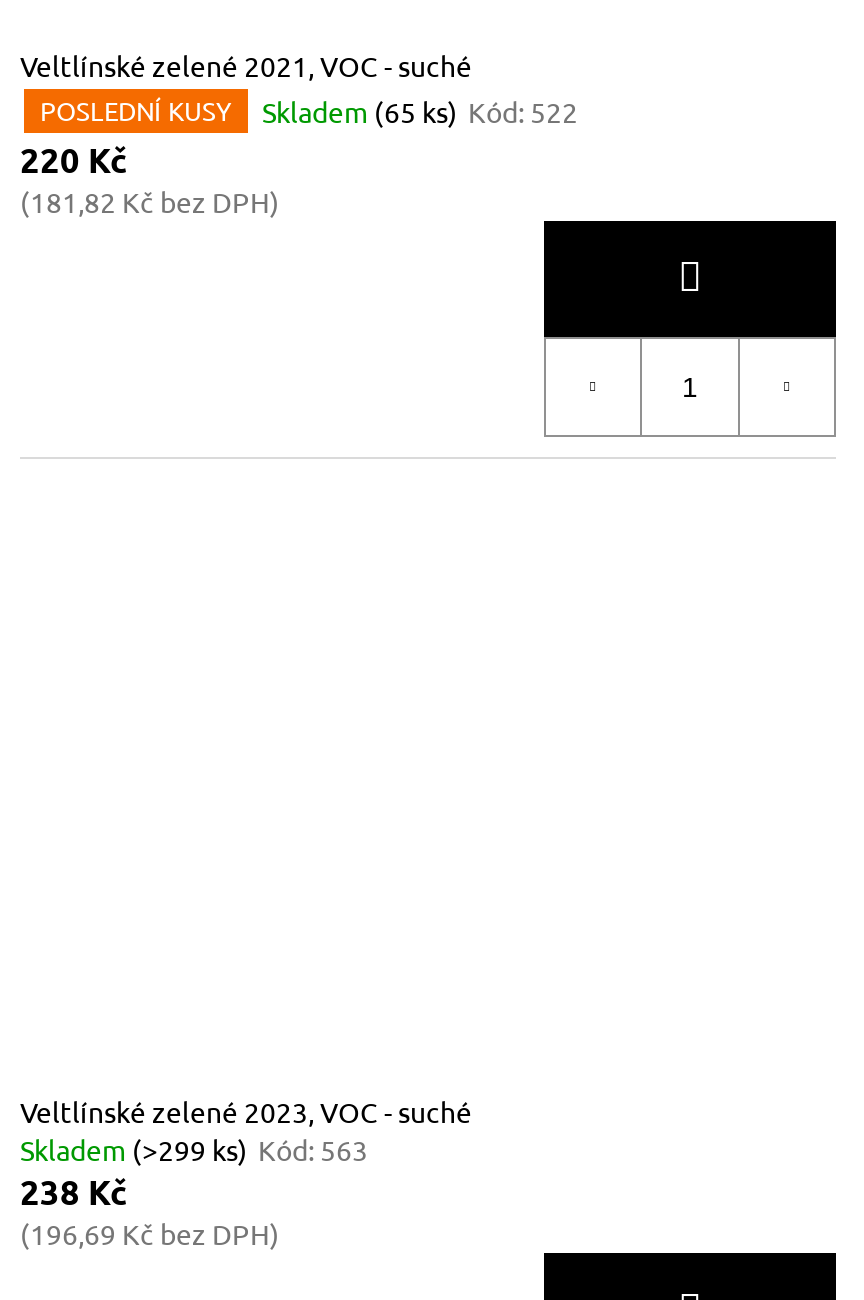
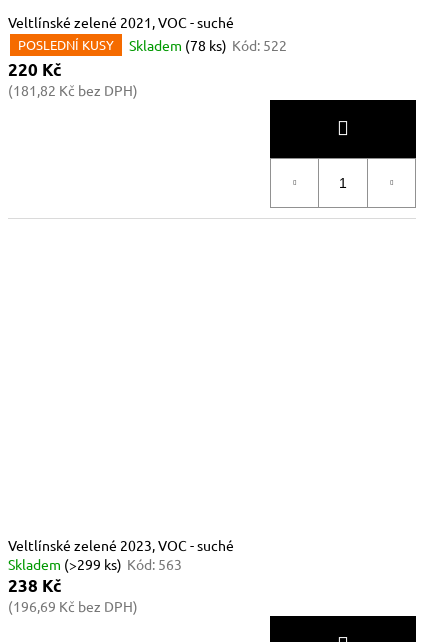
- Skladem (65 ks) Kód: 522
+ Skladem (78 ks) Kód: 522
